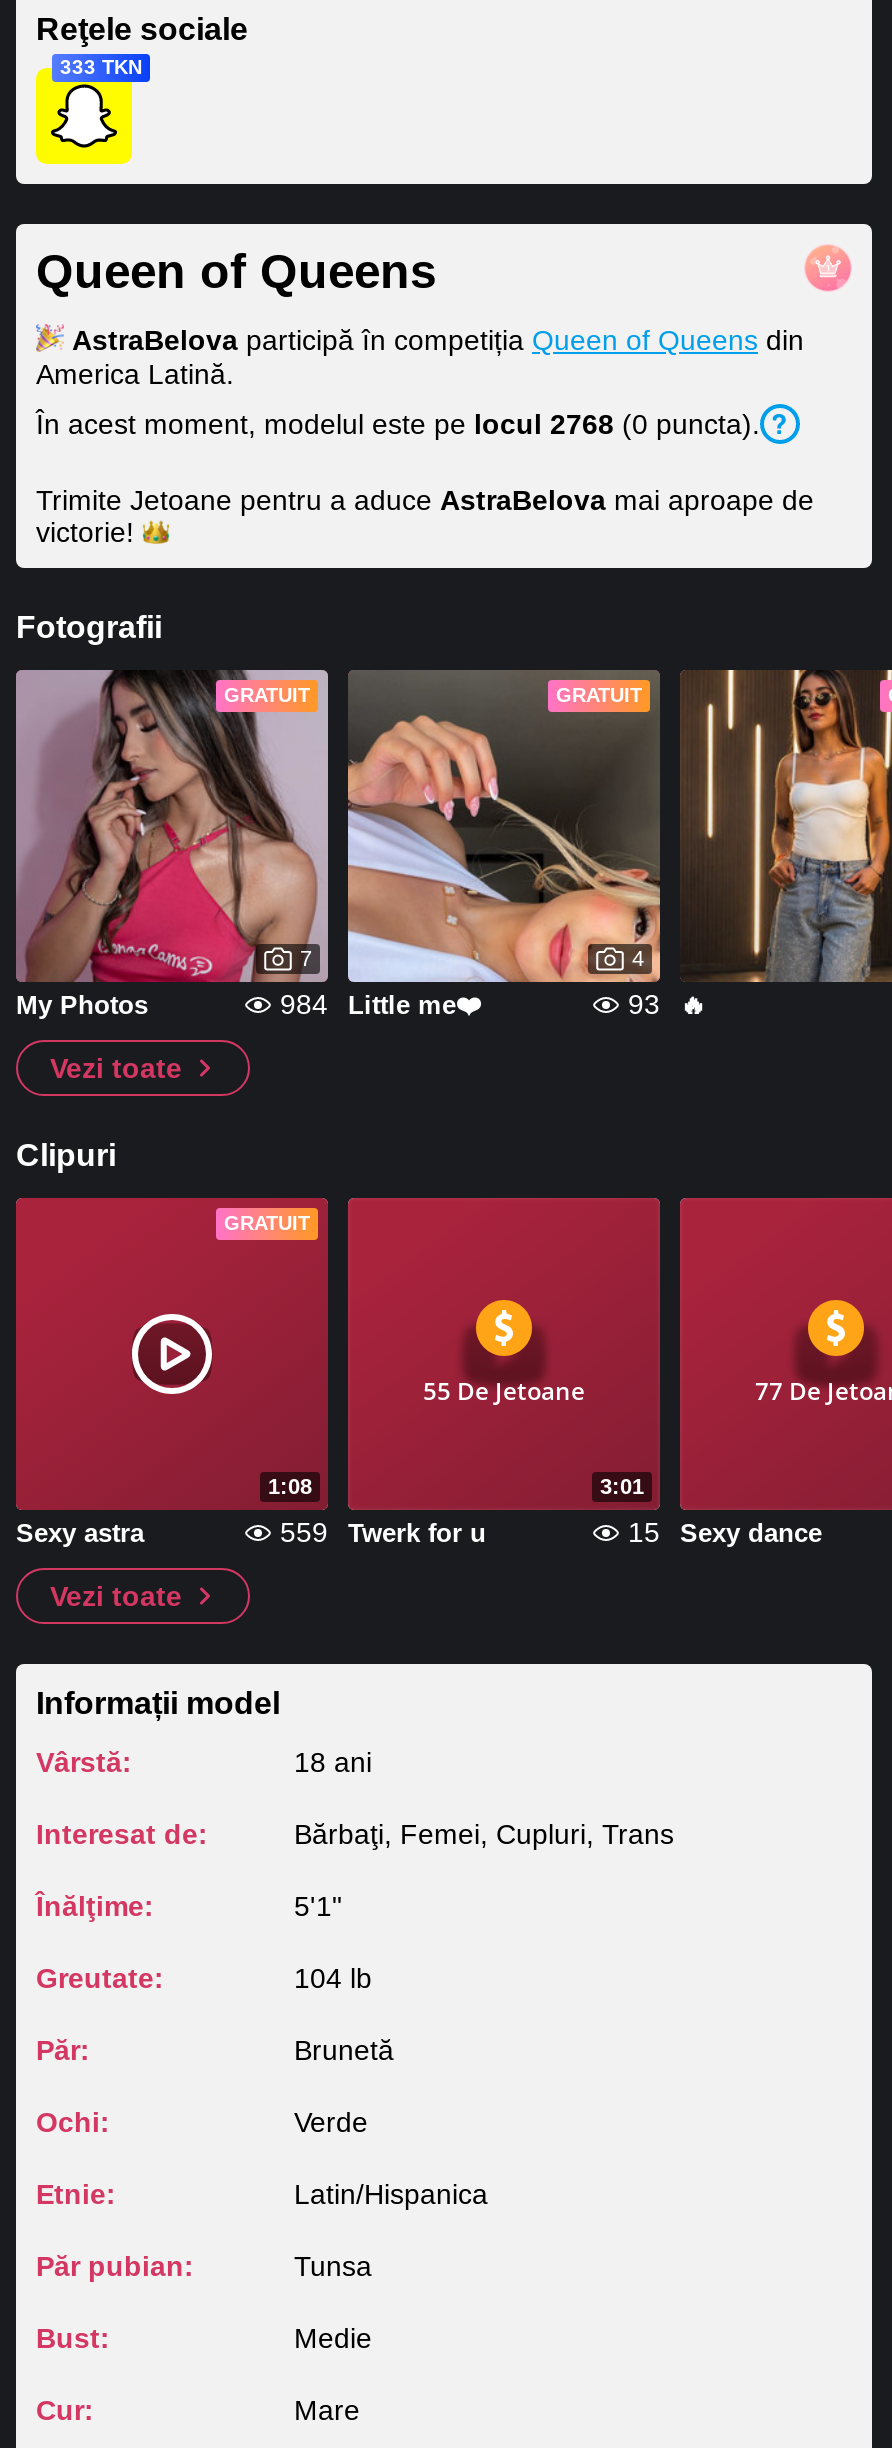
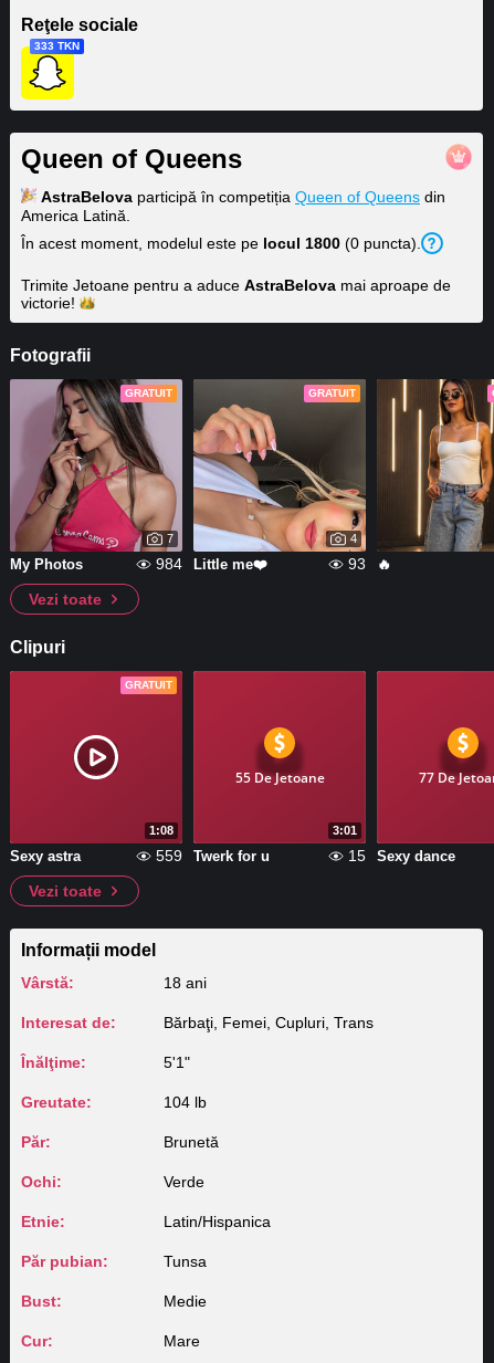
- În acest moment, modelul este pe locul 2768 (0 puncta).
+ În acest moment, modelul este pe locul 1800 (0 puncta).
